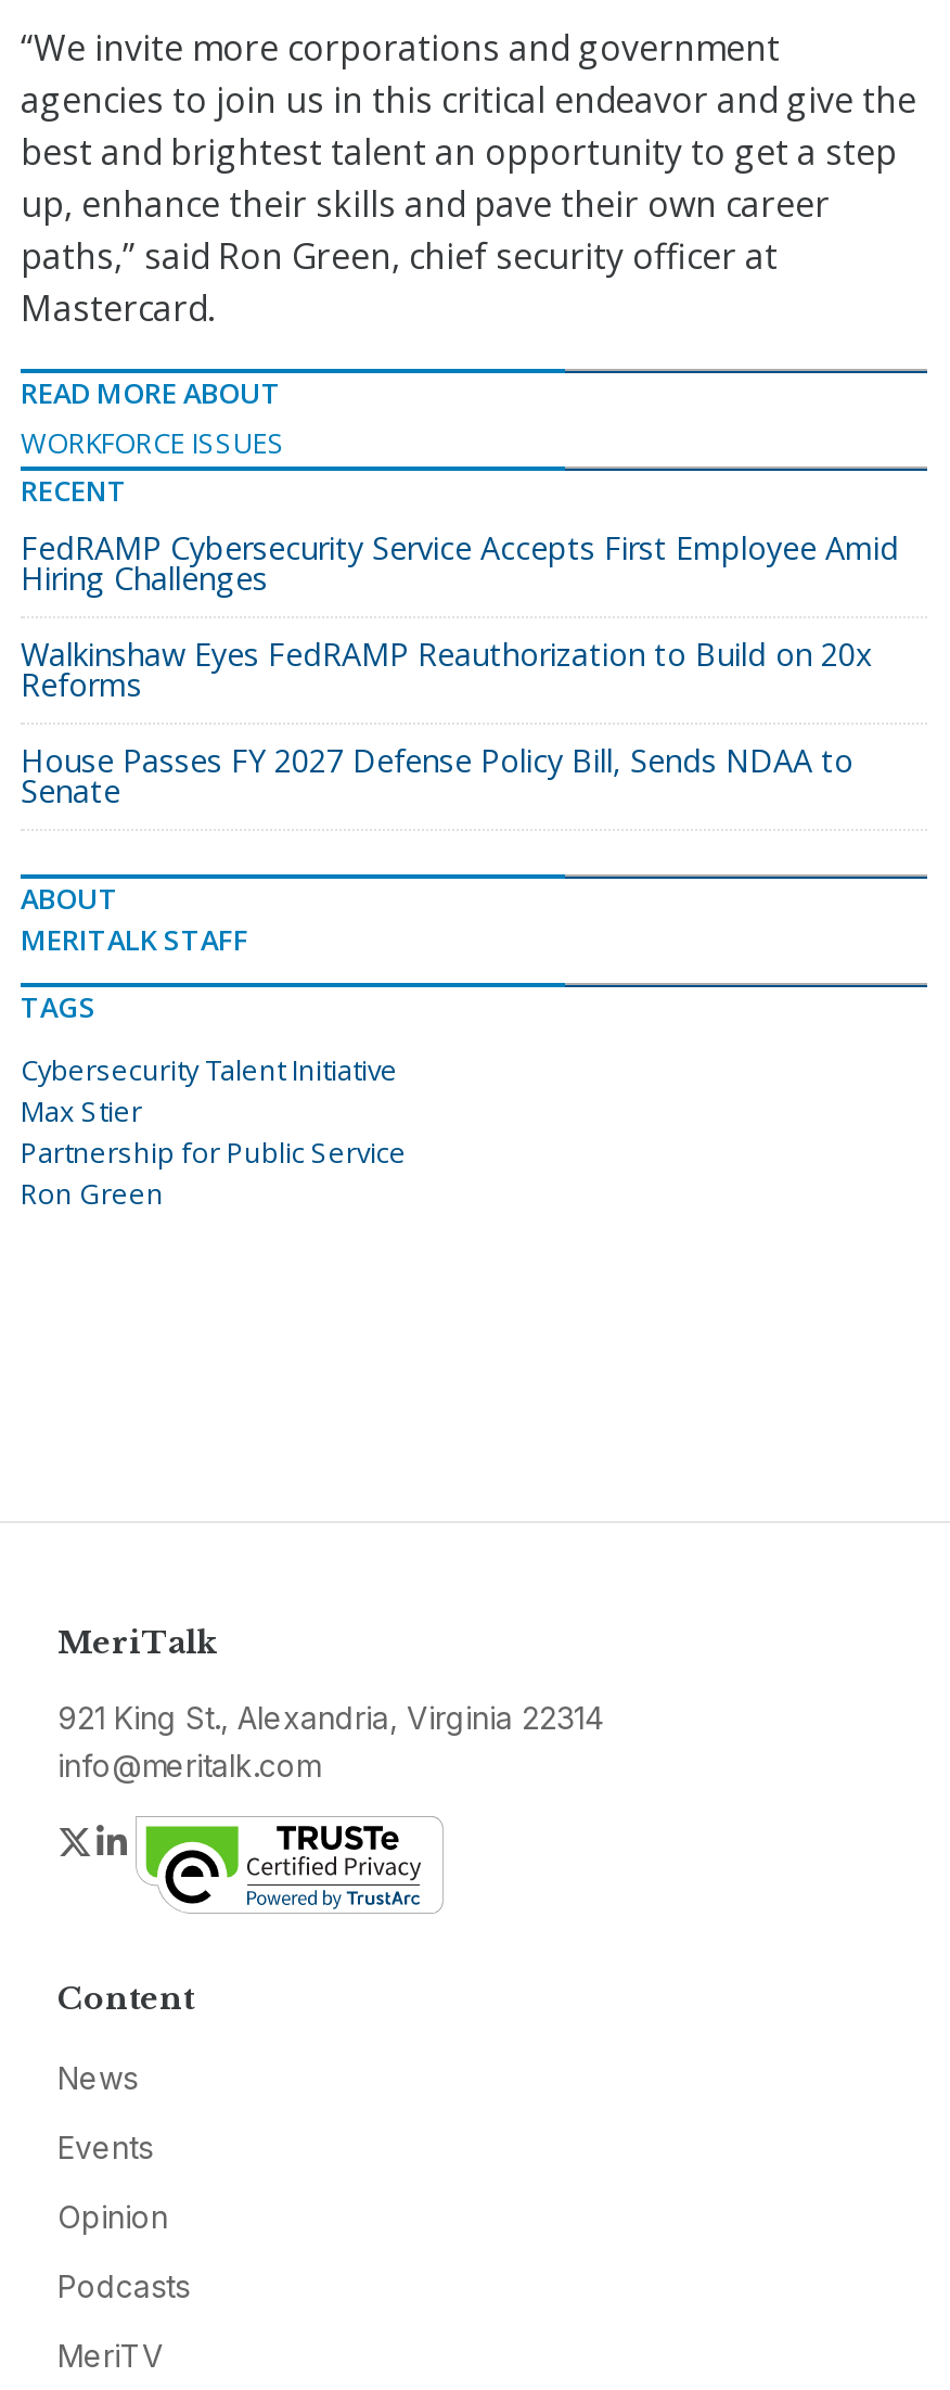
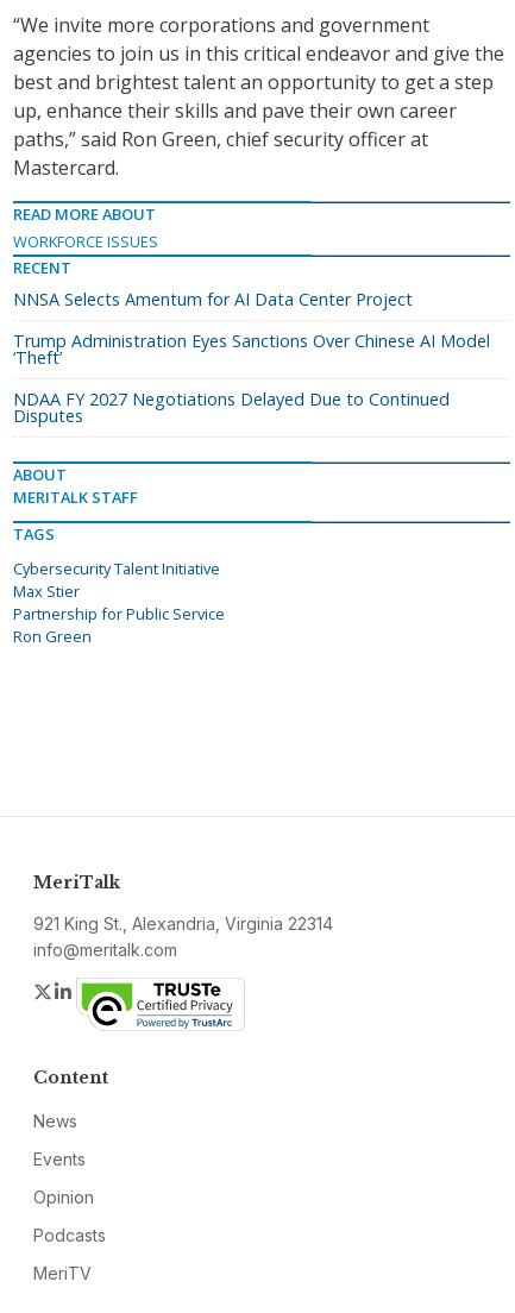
- FedRAMP Cybersecurity Service Accepts First Employee Amid
- Hiring Challenges
+ NNSA Selects Amentum for AI Data Center Project

- Walkinshaw Eyes FedRAMP Reauthorization to Build on 20x
- Reforms
+ Trump Administration Eyes Sanctions Over Chinese AI Model
+ ‘Theft’

- House Passes FY 2027 Defense Policy Bill, Sends NDAA to
- Senate
+ NDAA FY 2027 Negotiations Delayed Due to Continued
+ Disputes
